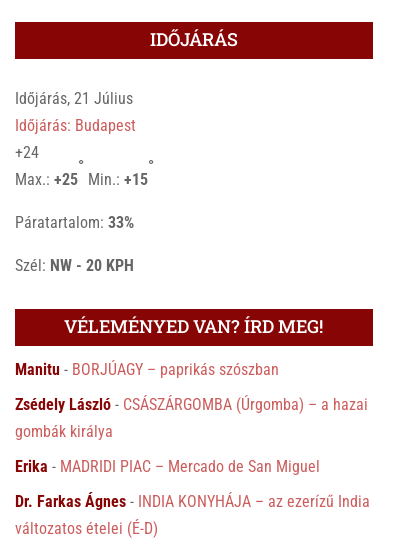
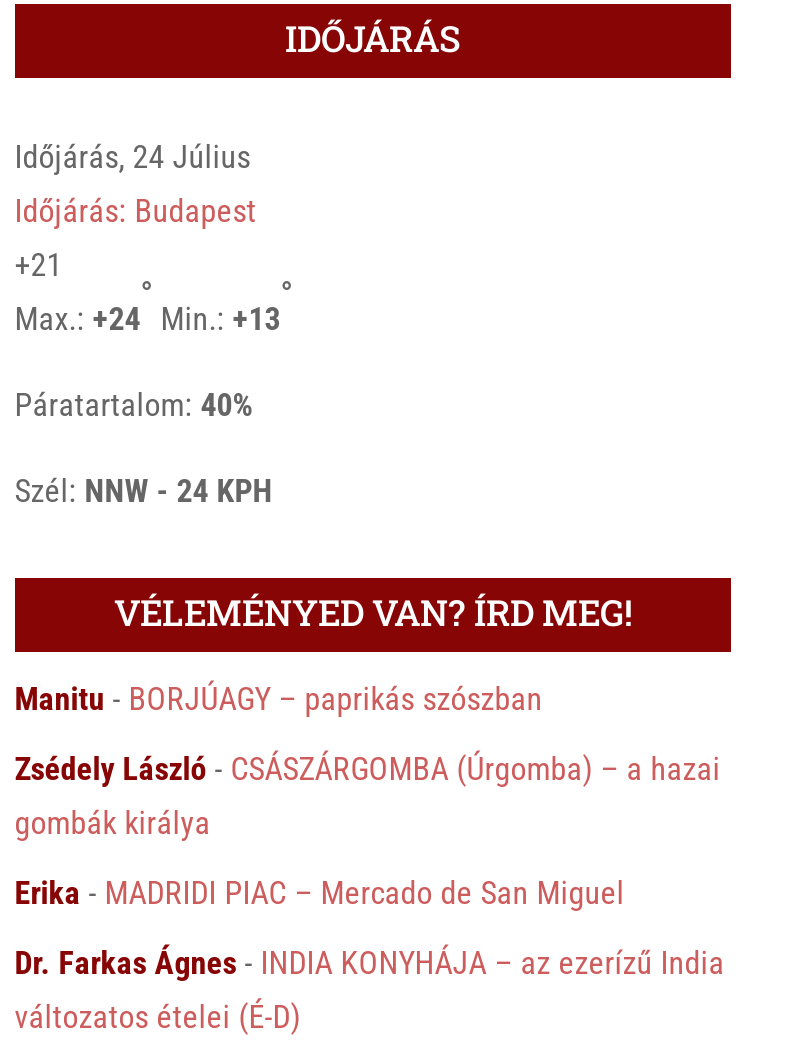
- Időjárás, 21 Július
+ Időjárás, 24 Július

- +24
+ +21

- Max.: +25
+ Max.: +24

- Min.: +15
+ Min.: +13

- Páratartalom: 33%
+ Páratartalom: 40%

- Szél: NW - 20 KPH
+ Szél: NNW - 24 KPH
